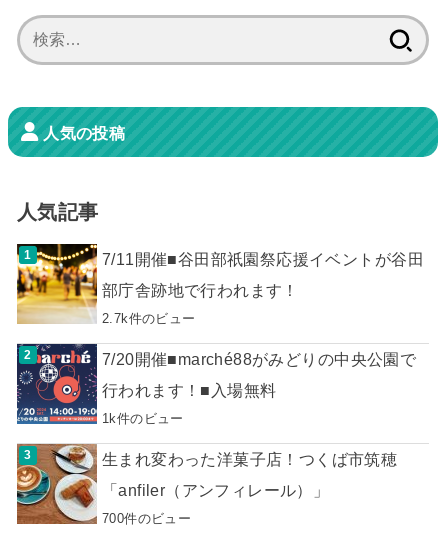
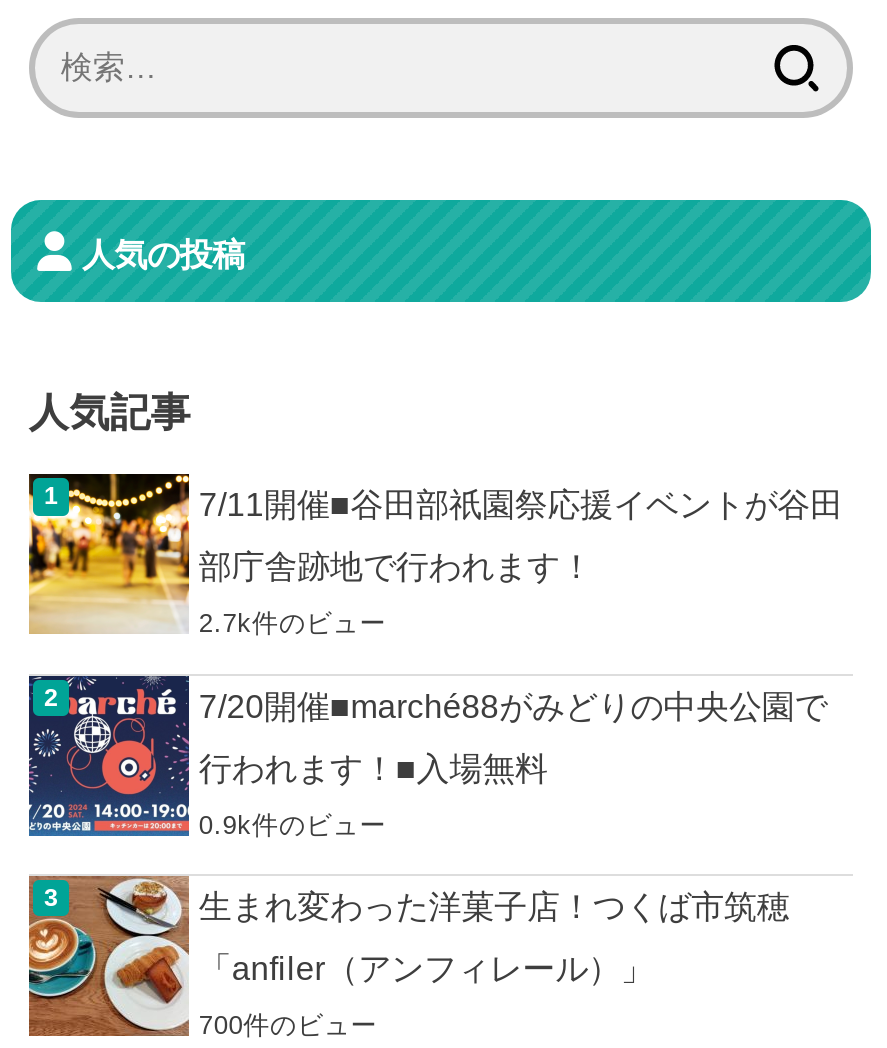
- 1k件のビュー
+ 0.9k件のビュー
